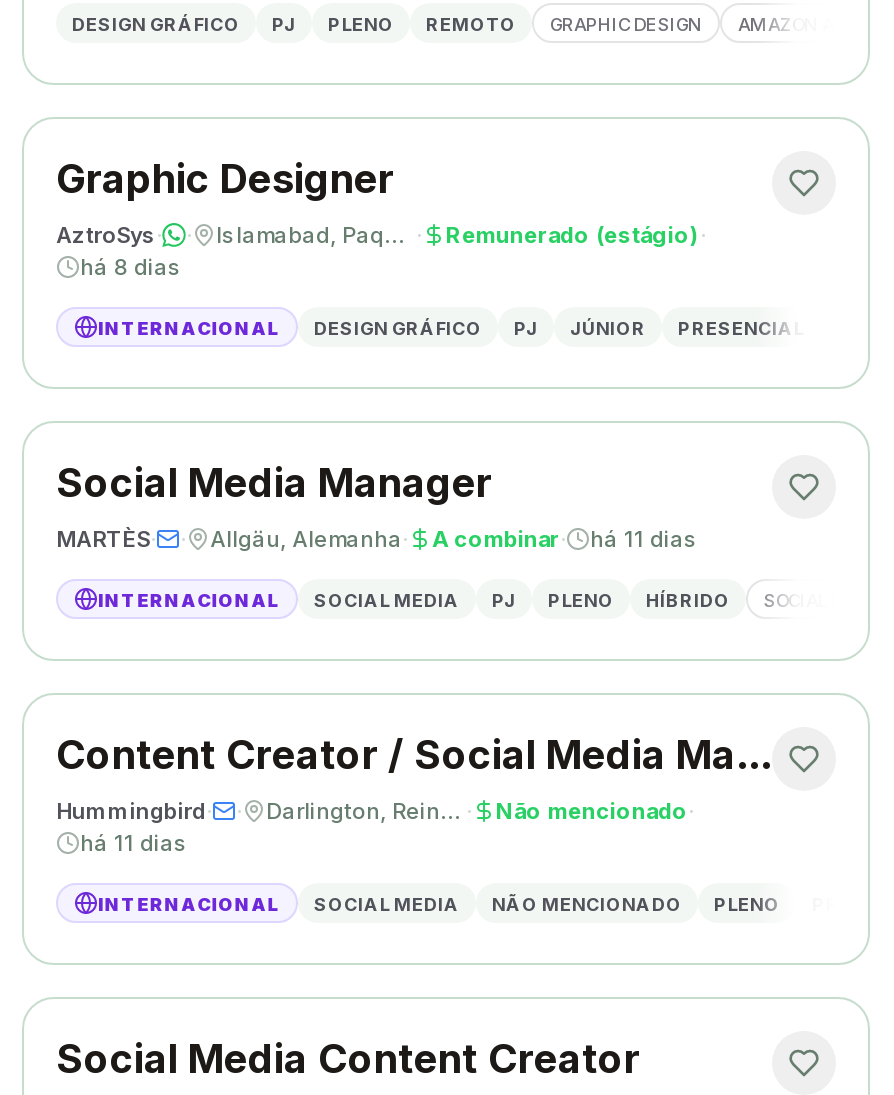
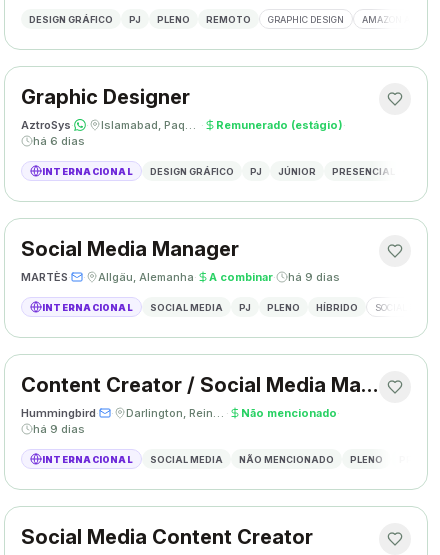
- há 8 dias
+ há 6 dias

- há 11 dias
+ há 9 dias

- há 11 dias
+ há 9 dias
